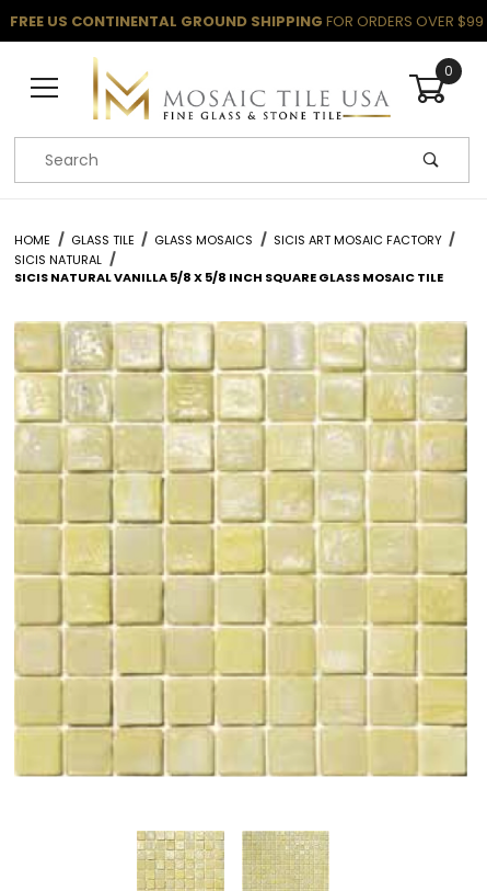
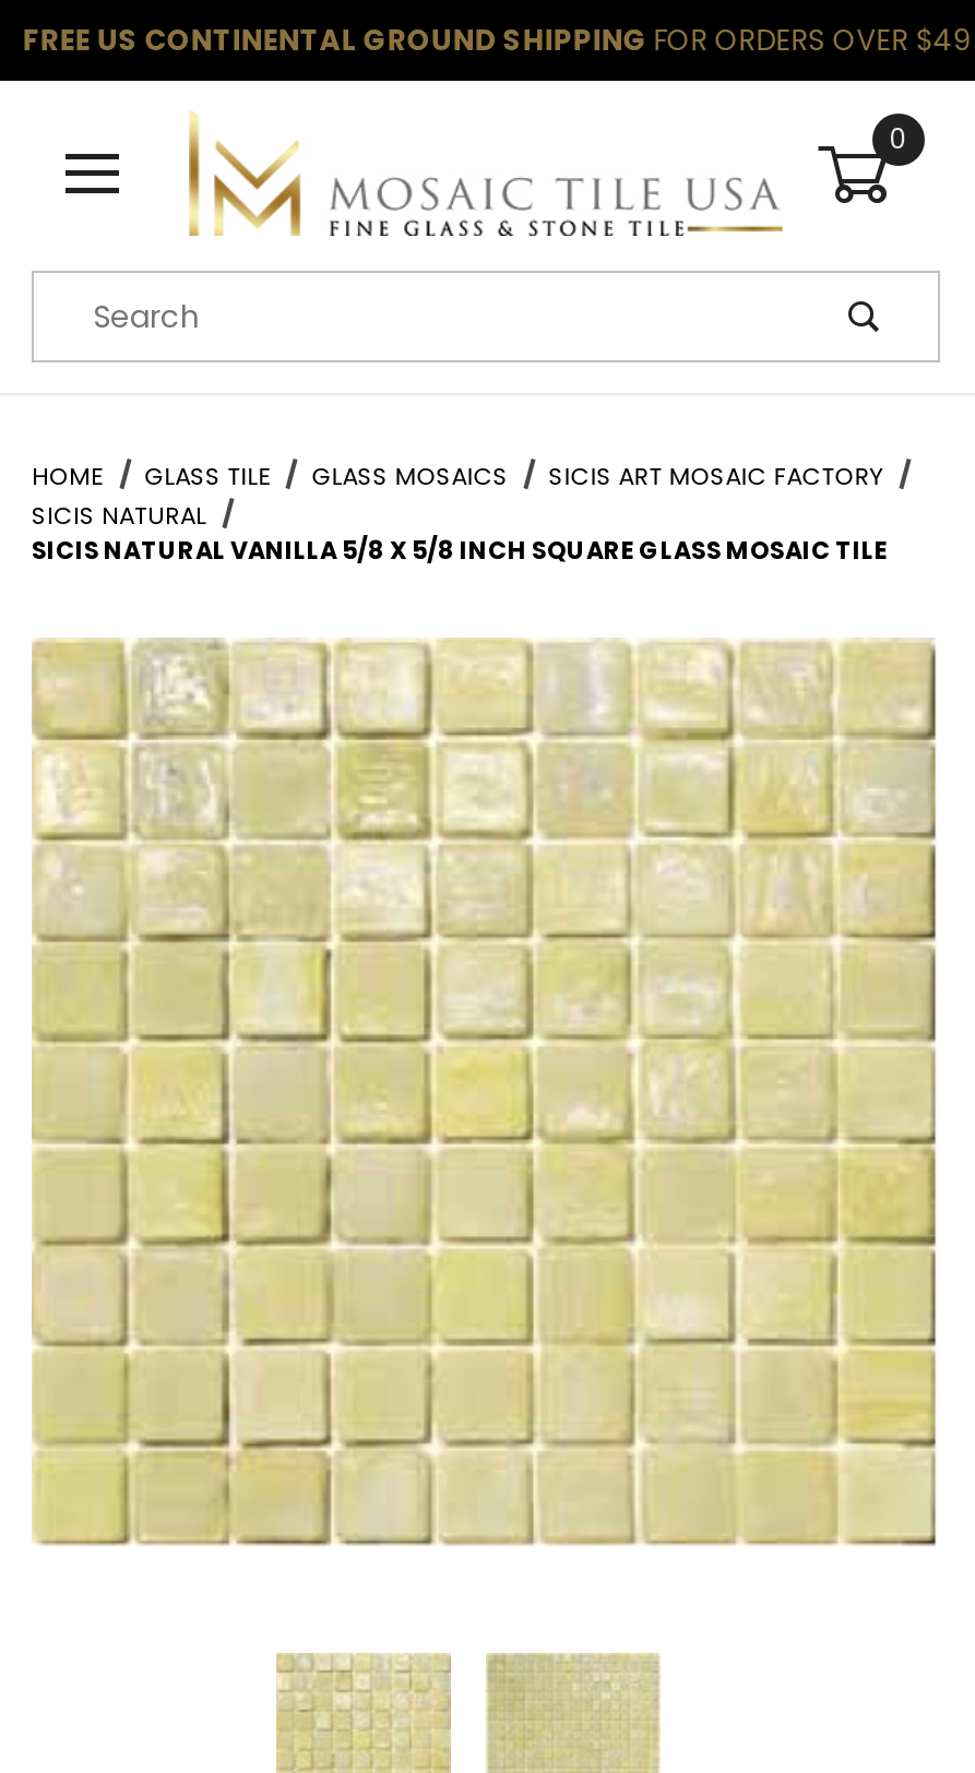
- FREE US CONTINENTAL GROUND SHIPPING FOR ORDERS OVER $99
+ FREE US CONTINENTAL GROUND SHIPPING FOR ORDERS OVER $49
